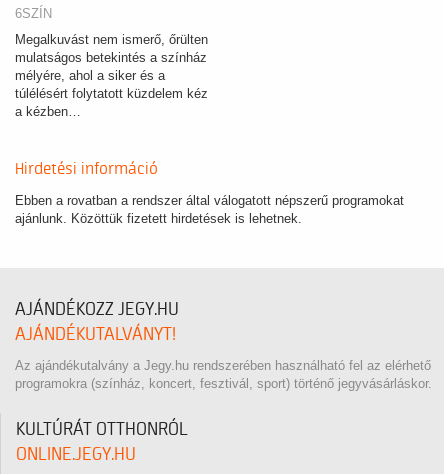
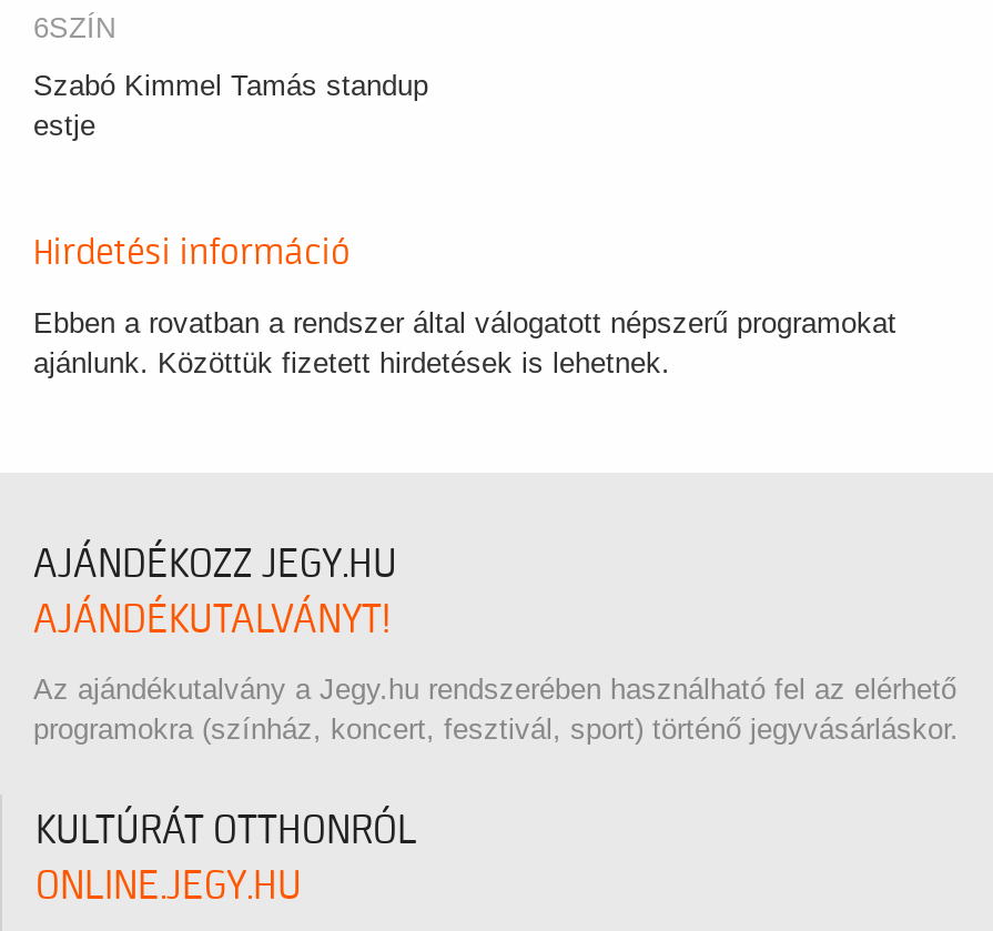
- Megalkuvást nem ismerő, őrülten
- mulatságos betekintés a színház
- mélyére, ahol a siker és a
- túlélésért folytatott küzdelem kéz
- a kézben…
+ Szabó Kimmel Tamás standup
+ estje
